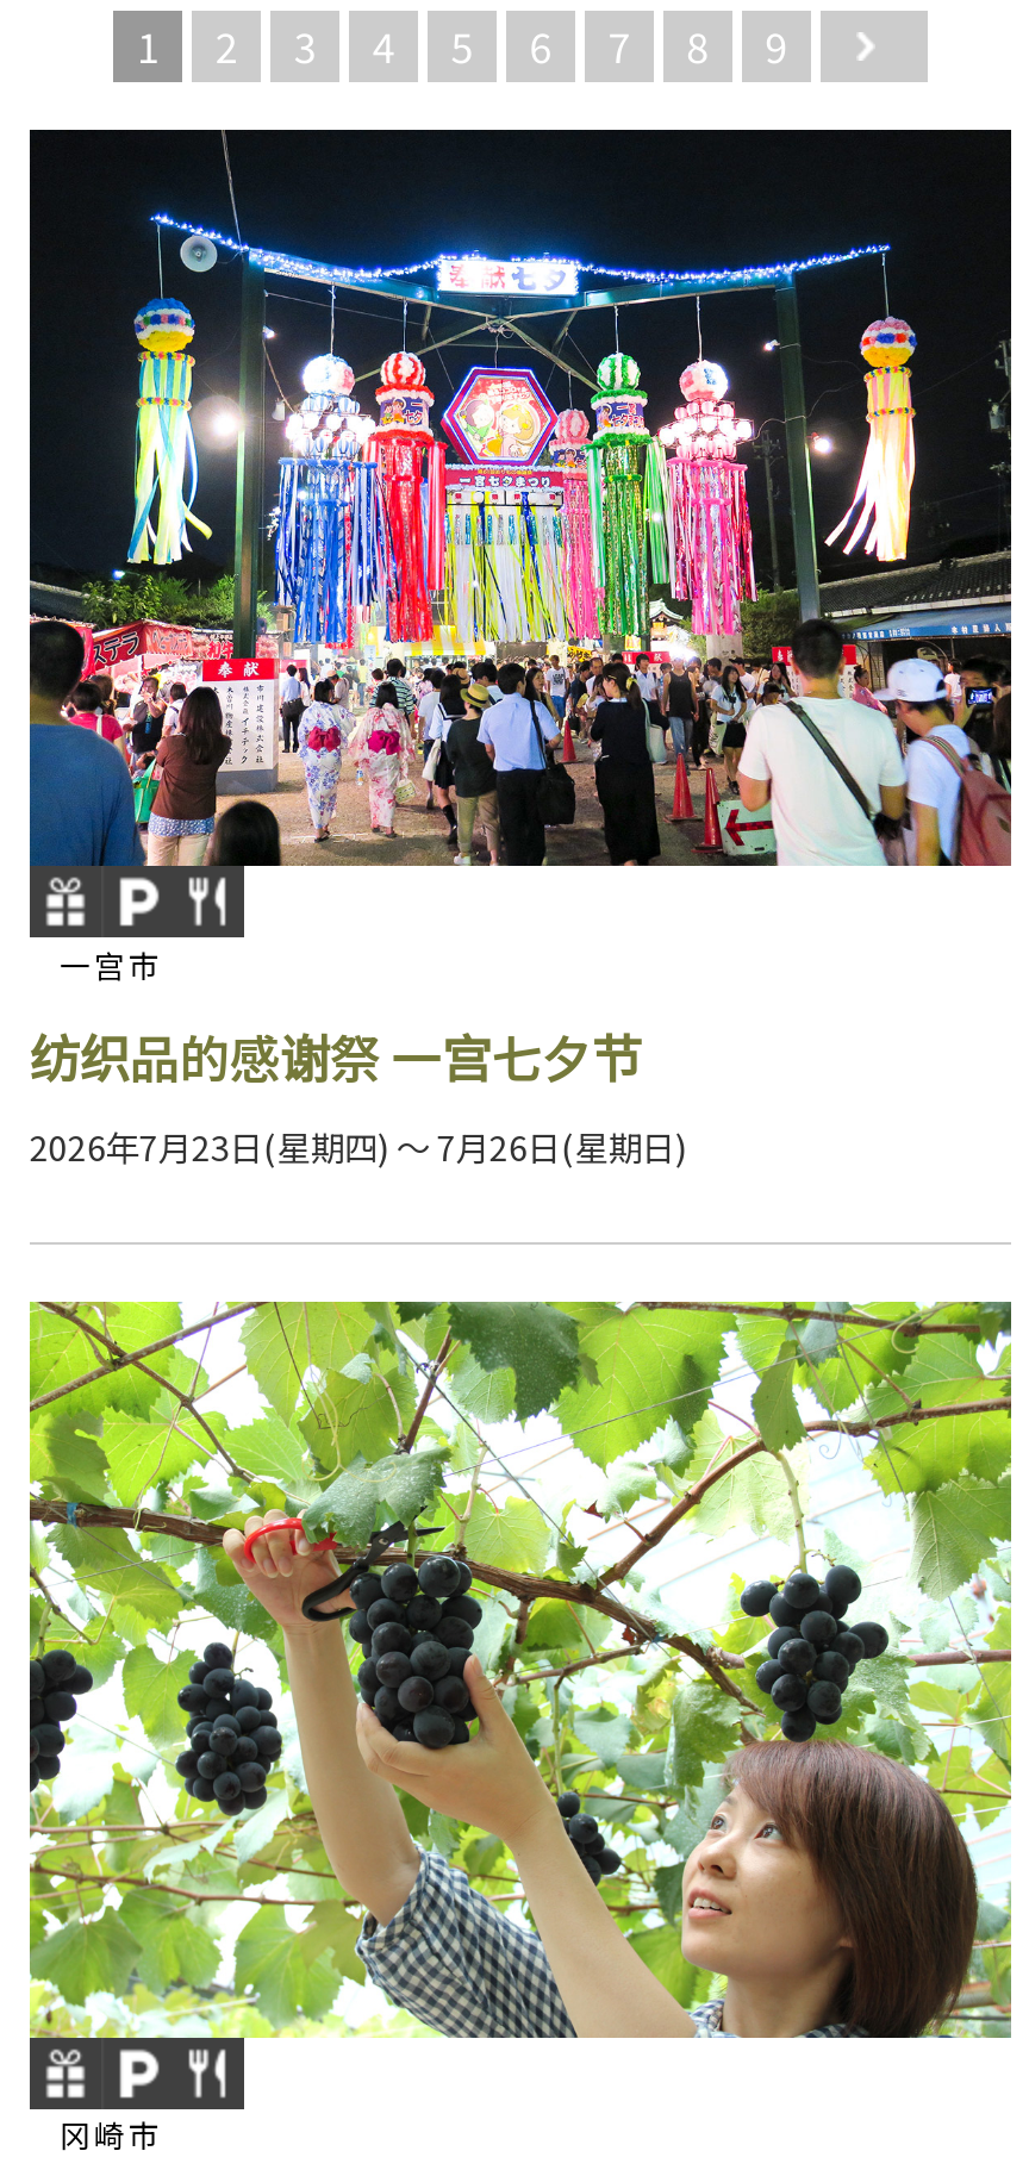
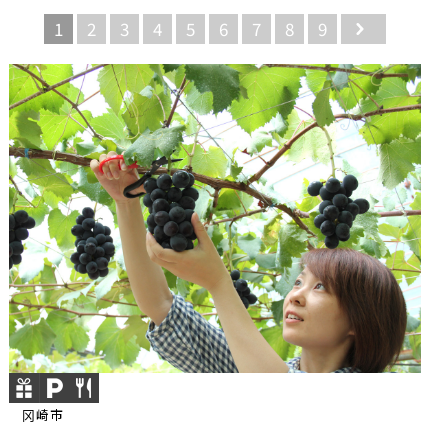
- [image]
- 一宫市
- 纺织品的感谢祭 一宫七夕节
- 2026年7月23日(星期四) ～ 7月26日(星期日)
